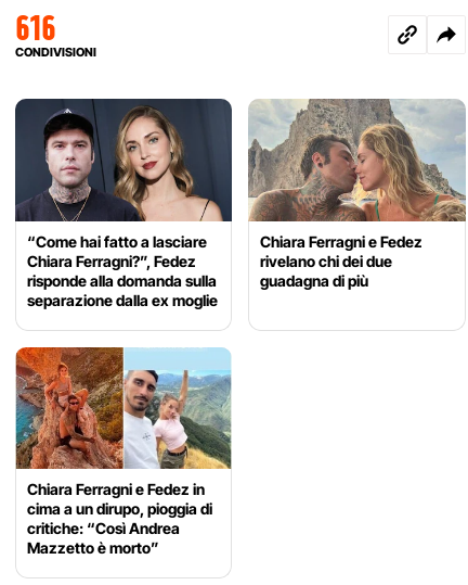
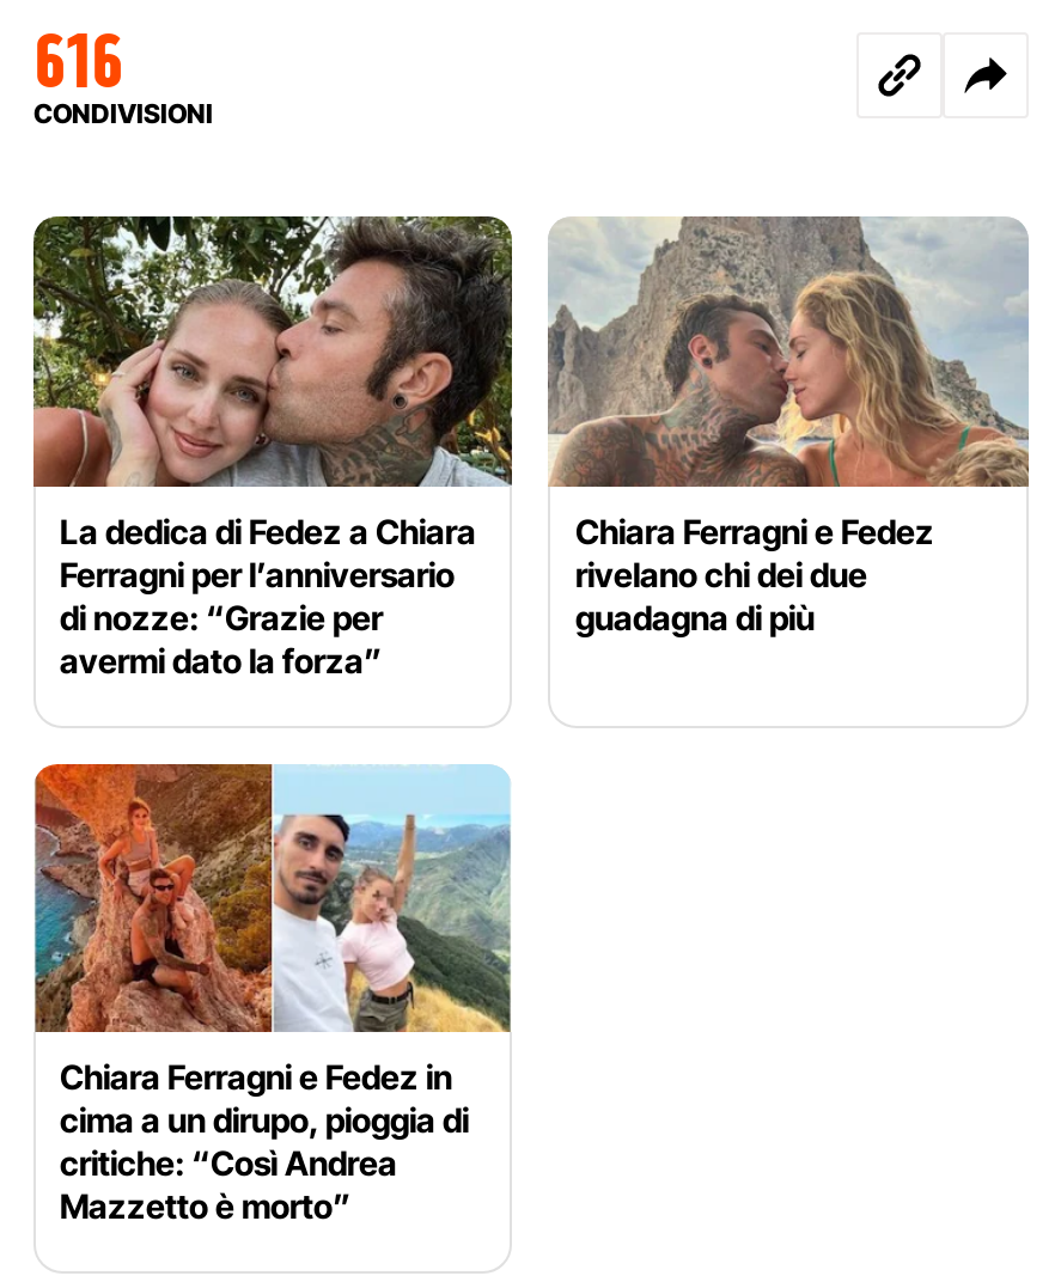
- [image]
- “Come hai fatto a lasciare
- Chiara Ferragni?”, Fedez
- risponde alla domanda sulla
- separazione dalla ex moglie
+ [image]
+ La dedica di Fedez a Chiara
+ Ferragni per l’anniversario
+ di nozze: “Grazie per
+ avermi dato la forza”
